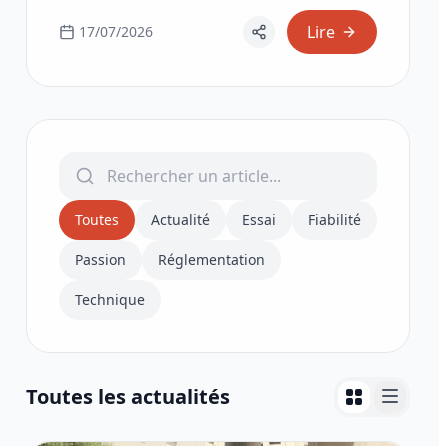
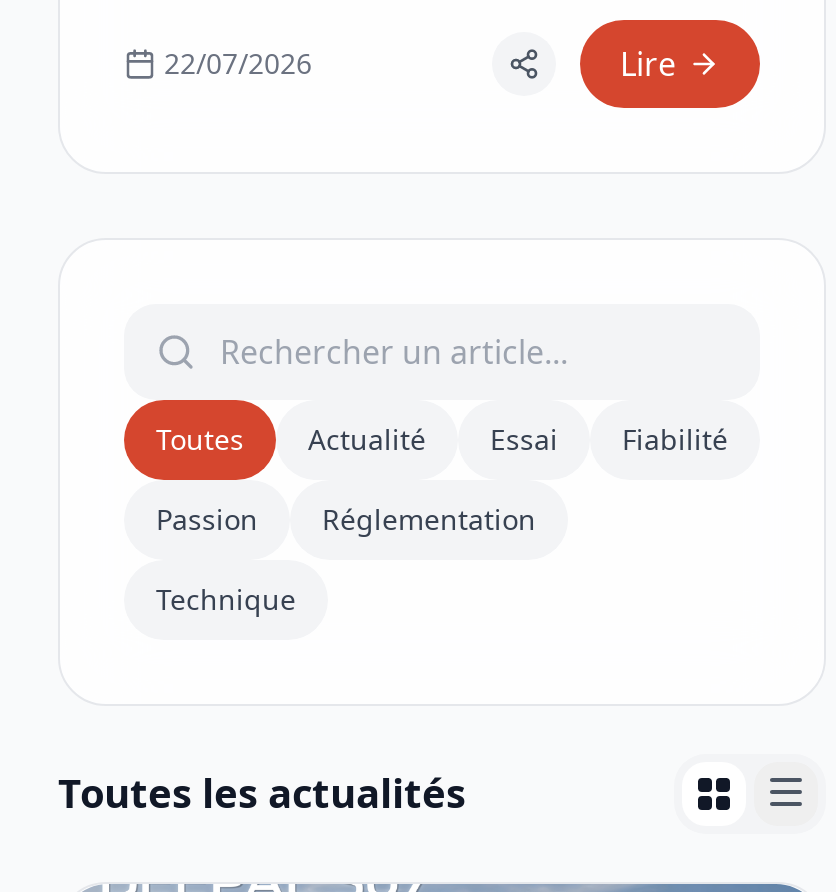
- 17/07/2026
+ 22/07/2026
